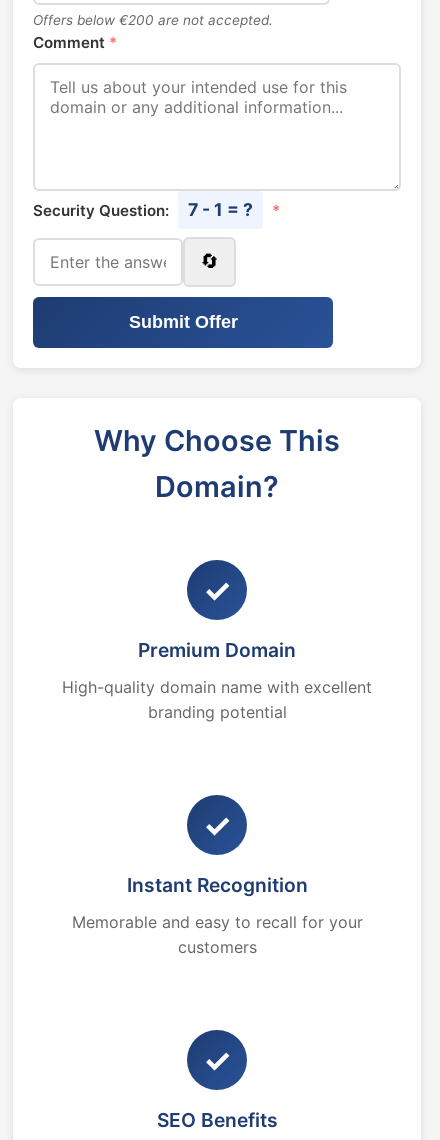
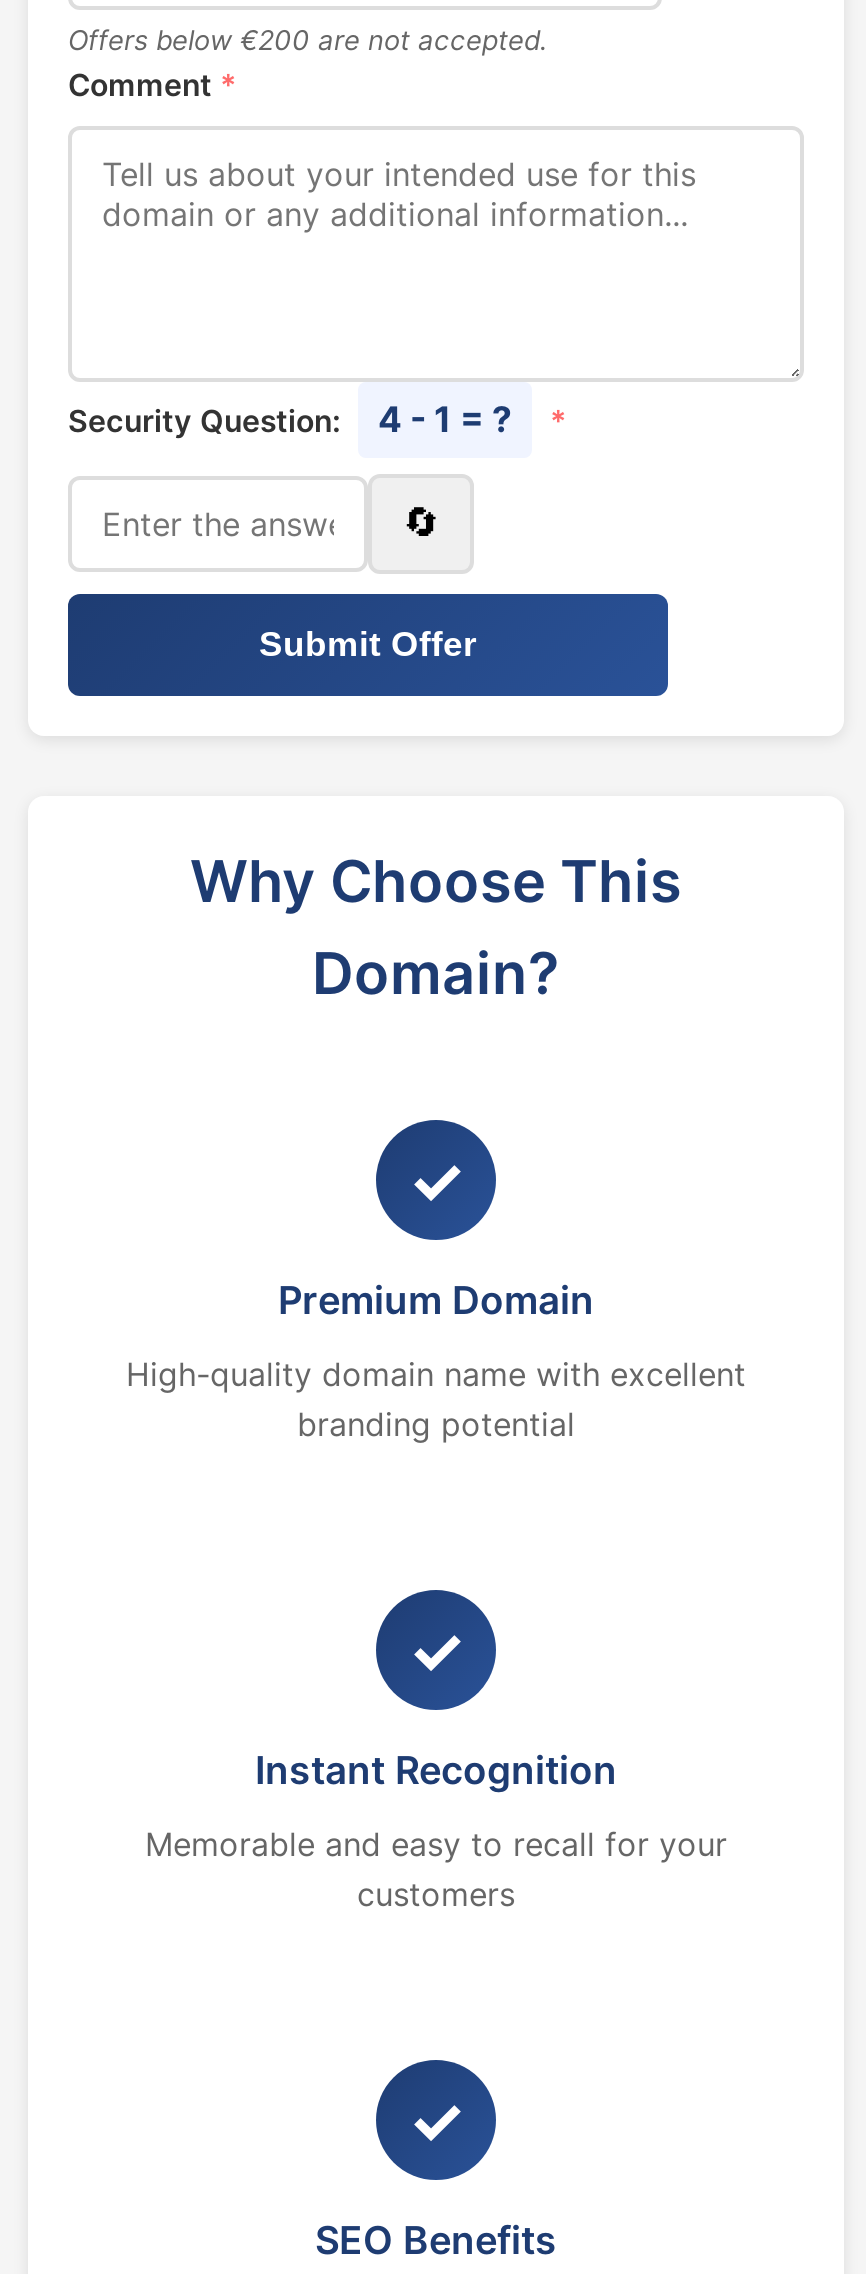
- 7 - 1 = ?
+ 4 - 1 = ?
